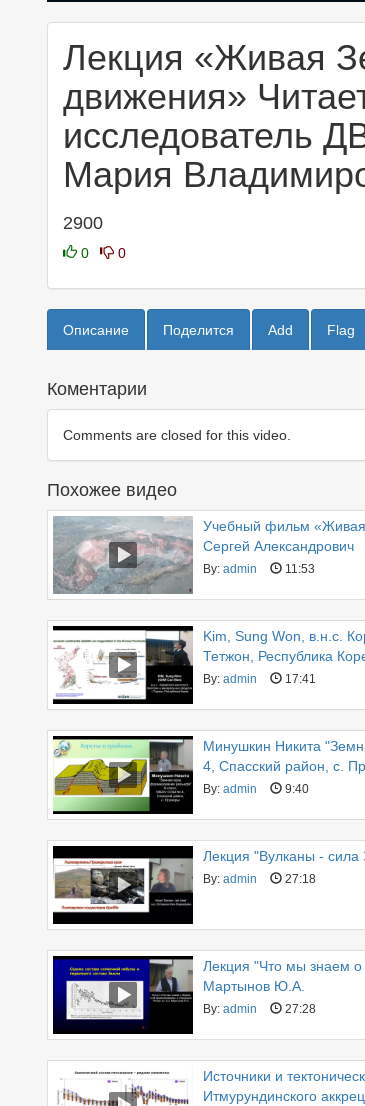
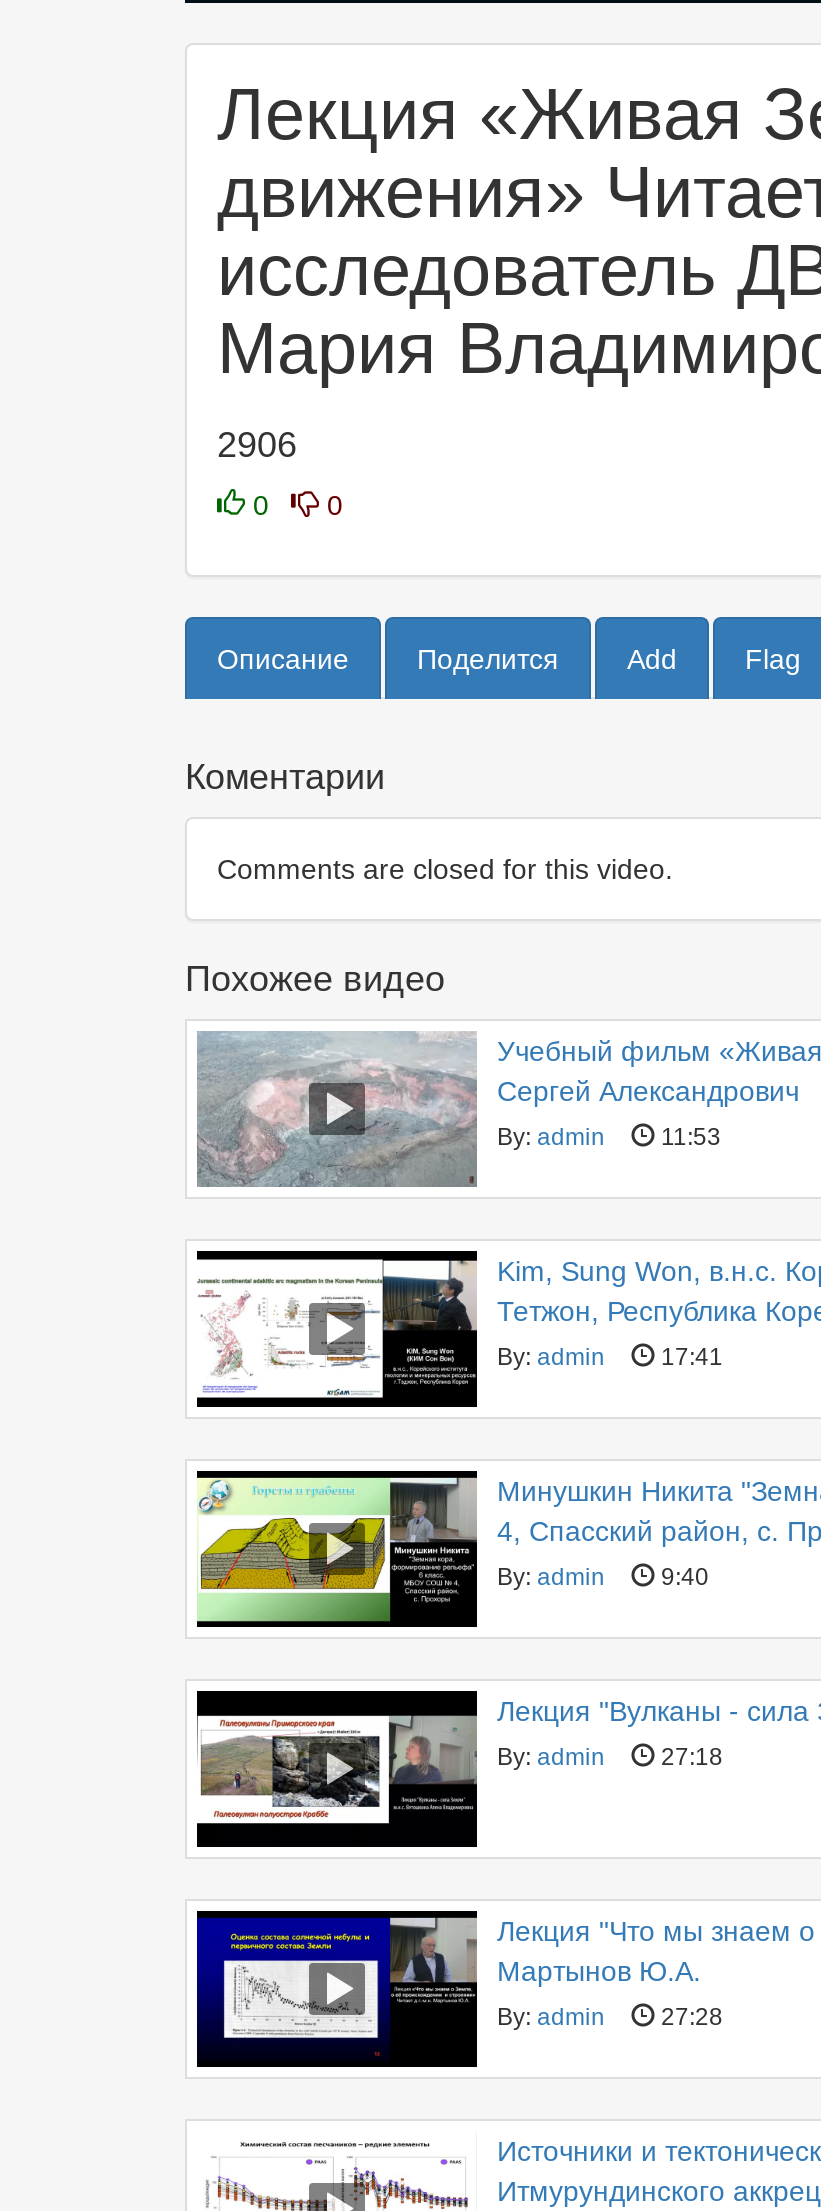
- 2900
+ 2906
